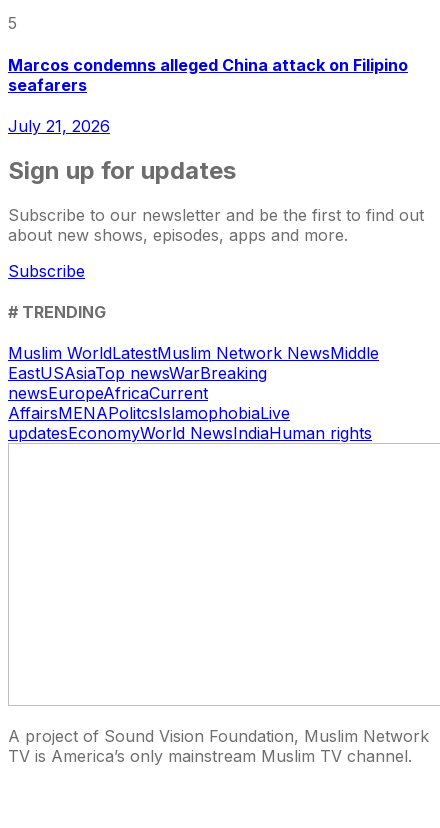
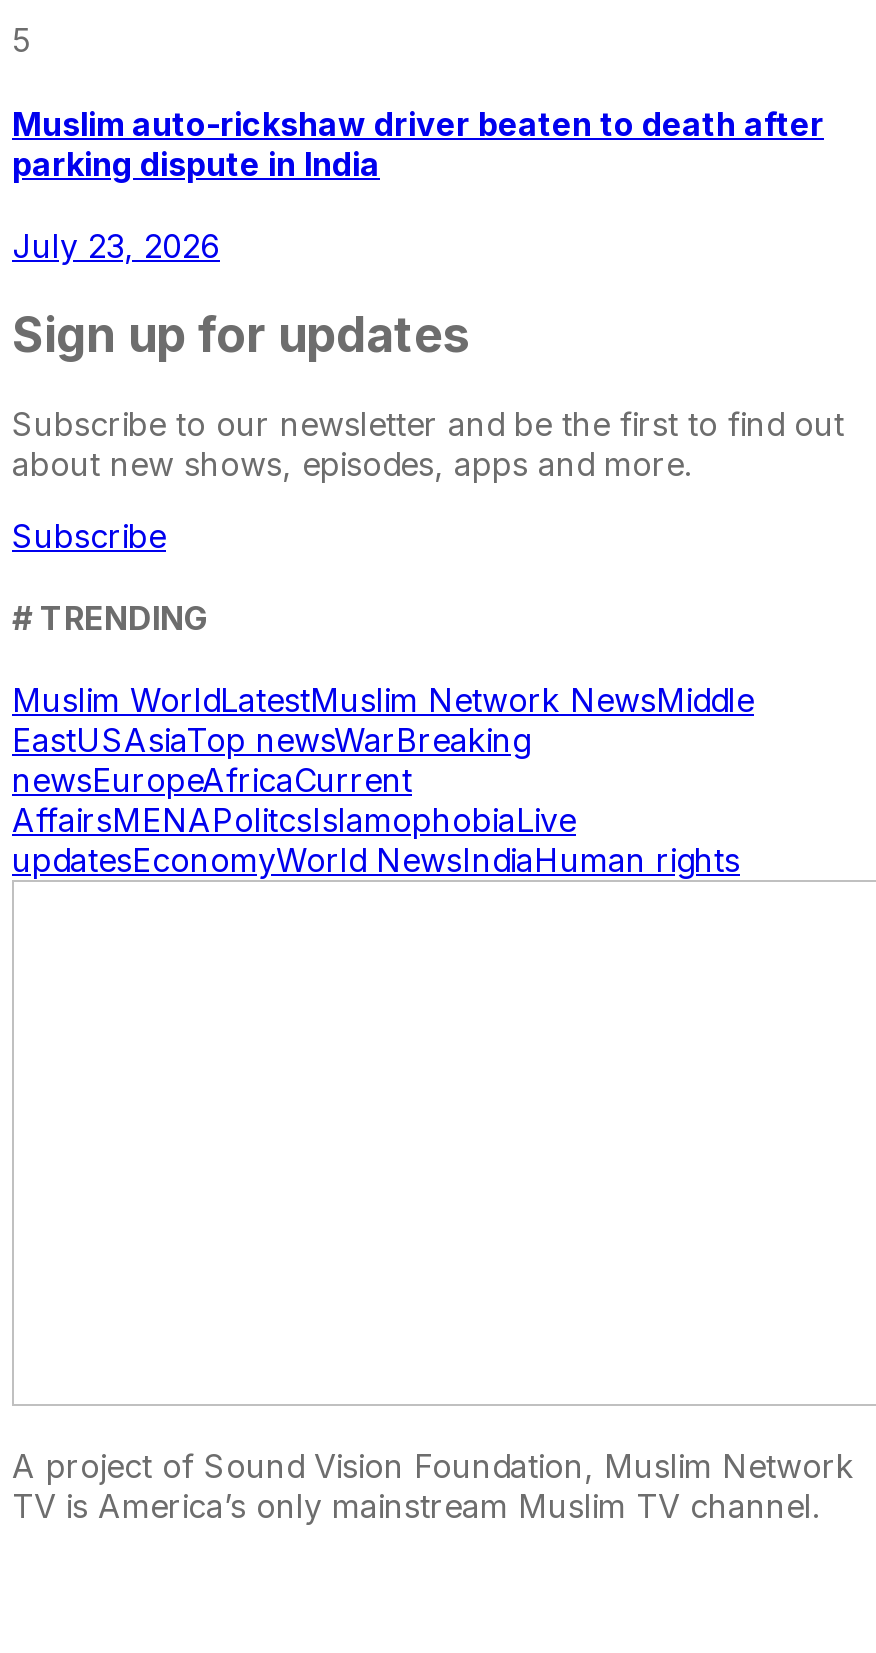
- Marcos condemns alleged China attack on Filipino
- seafarers
+ Muslim auto-rickshaw driver beaten to death after
+ parking dispute in India

- July 21, 2026
+ July 23, 2026
